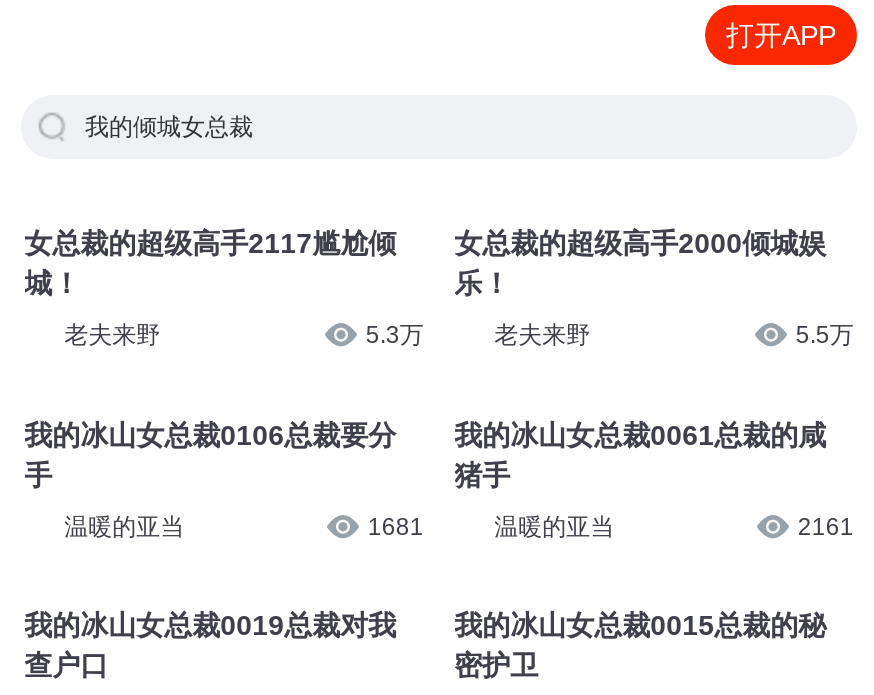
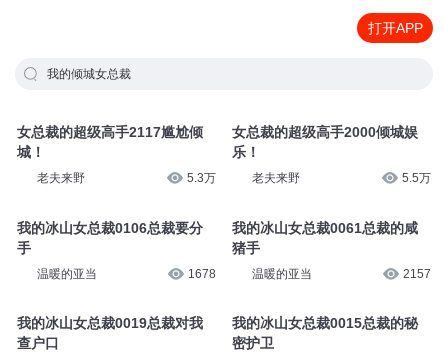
- 1681
+ 1678

- 2161
+ 2157
